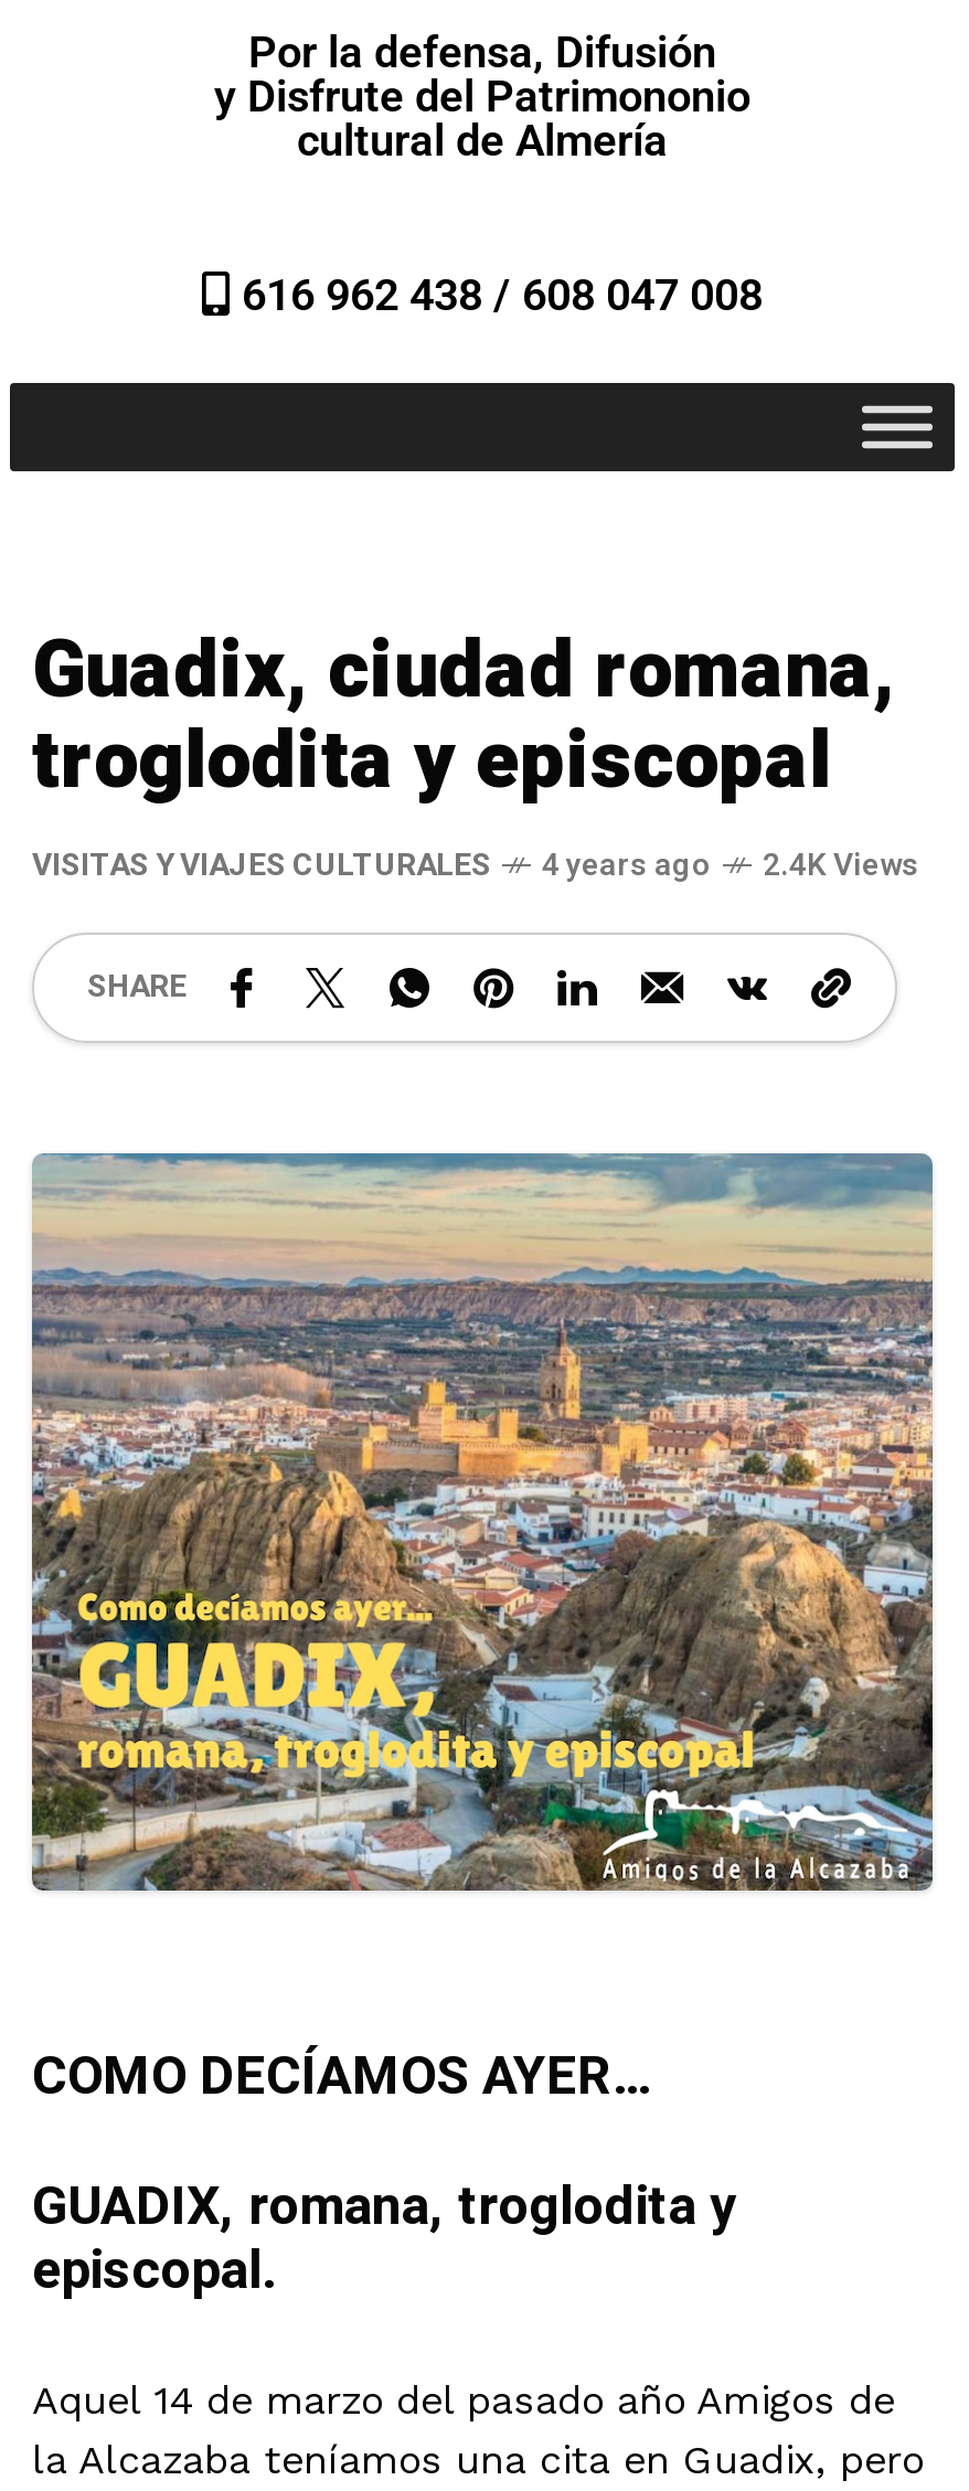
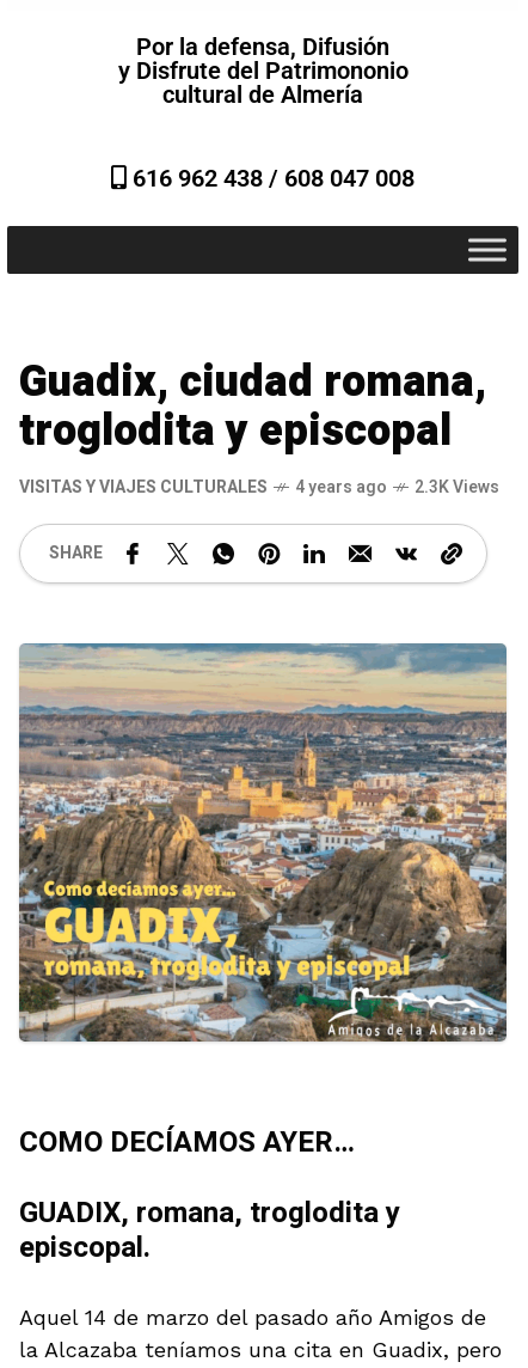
- VISITAS Y VIAJES CULTURALES 4 years ago 2.4K Views
+ VISITAS Y VIAJES CULTURALES 4 years ago 2.3K Views
